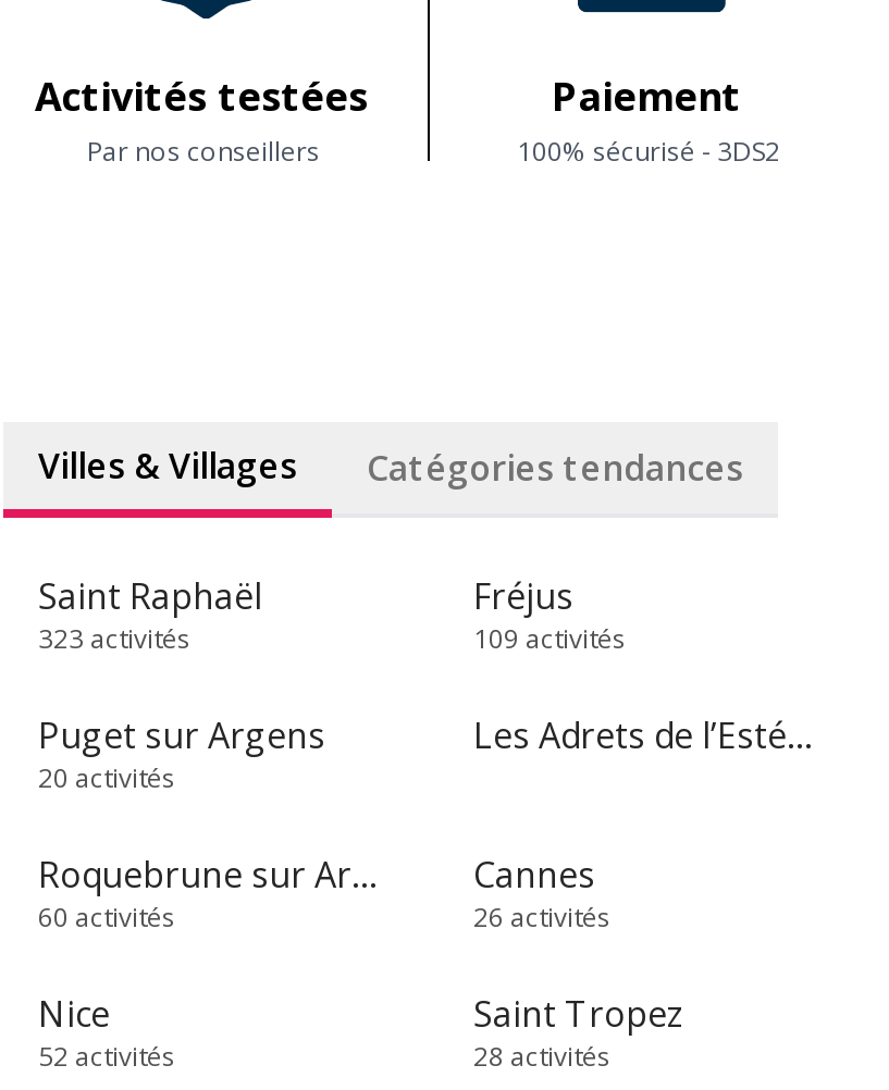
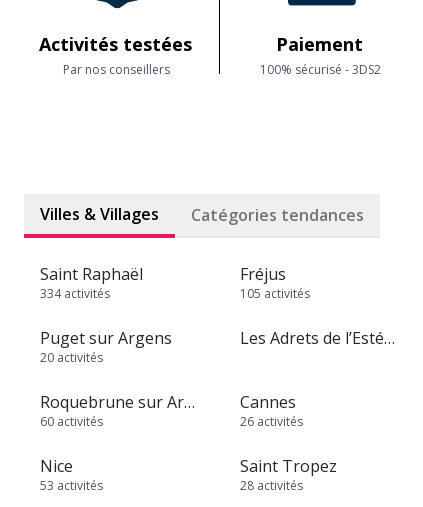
- 323 activités
+ 334 activités

- 109 activités
+ 105 activités

- 52 activités
+ 53 activités
